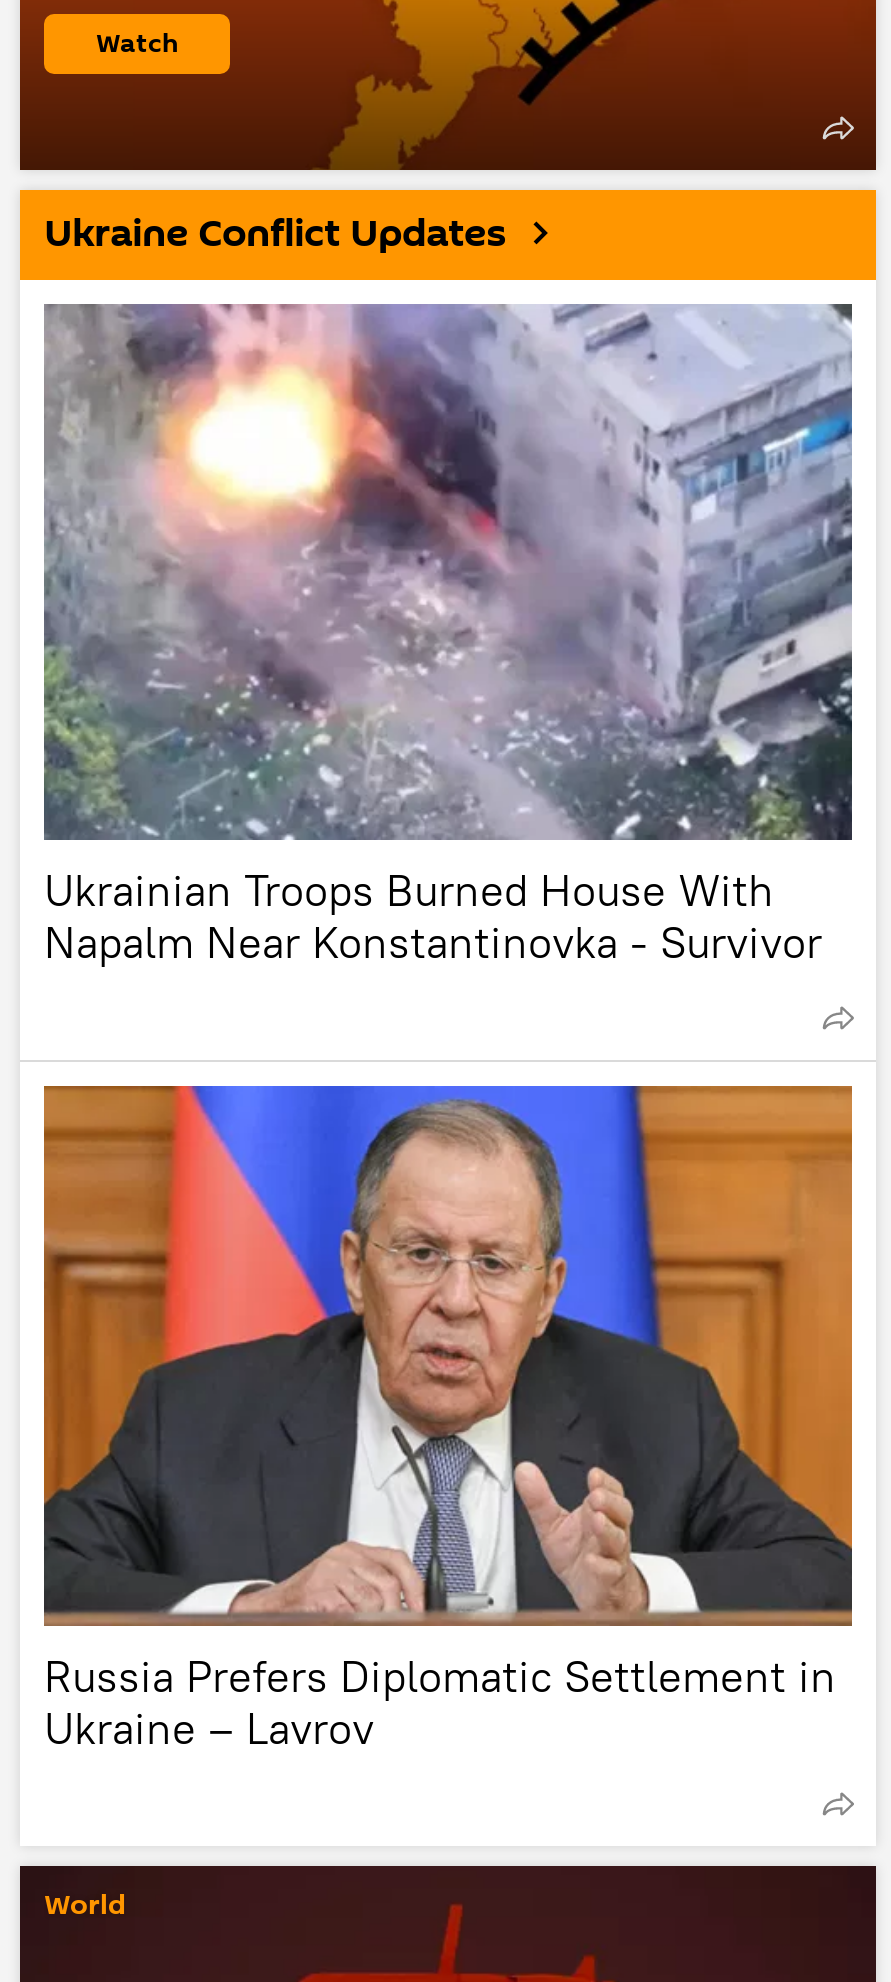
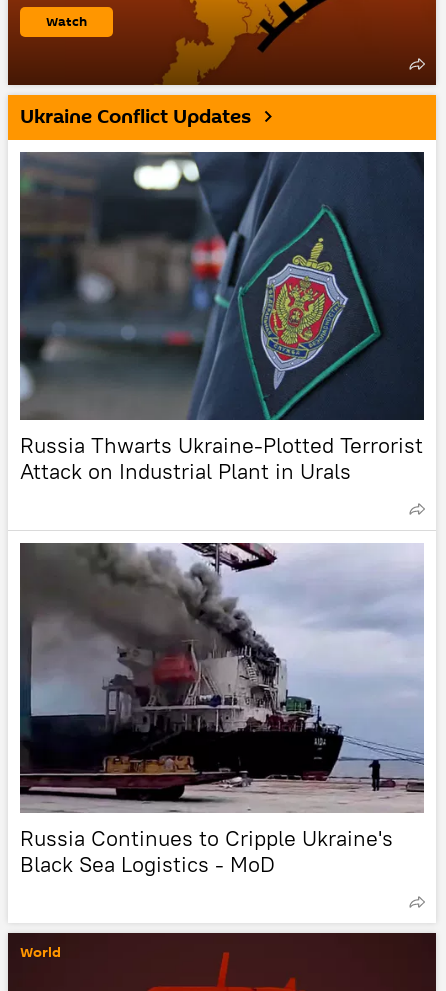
- [image]
- Ukrainian Troops Burned House With
- Napalm Near Konstantinovka - Survivor
+ [image]
+ Russia Thwarts Ukraine-Plotted Terrorist
+ Attack on Industrial Plant in Urals

- [image]
- Russia Prefers Diplomatic Settlement in
- Ukraine – Lavrov
+ [image]
+ Russia Continues to Cripple Ukraine's
+ Black Sea Logistics - MoD
